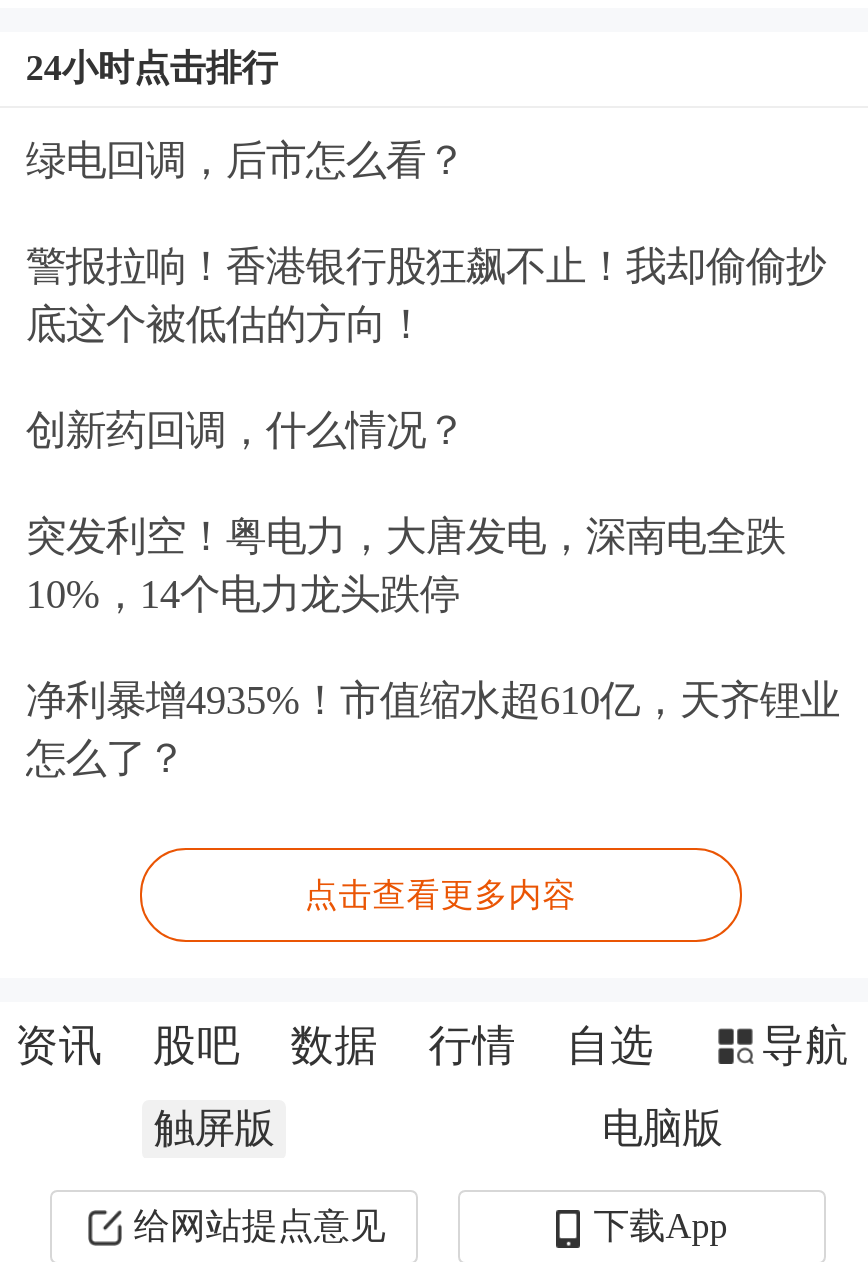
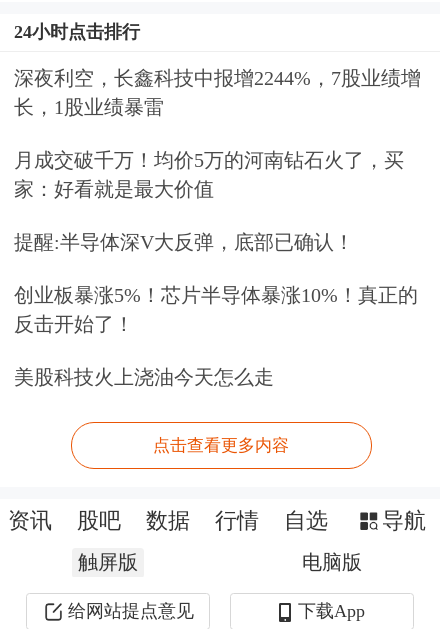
- 绿电回调，后市怎么看？
+ 深夜利空，长鑫科技中报增2244%，7股业绩增
+ 长，1股业绩暴雷

- 警报拉响！香港银行股狂飙不止！我却偷偷抄
- 底这个被低估的方向！
+ 月成交破千万！均价5万的河南钻石火了，买
+ 家：好看就是最大价值

- 创新药回调，什么情况？
+ 提醒:半导体深V大反弹，底部已确认！

- 突发利空！粤电力，大唐发电，深南电全跌
- 10%，14个电力龙头跌停
+ 创业板暴涨5%！芯片半导体暴涨10%！真正的
+ 反击开始了！

- 净利暴增4935%！市值缩水超610亿，天齐锂业
- 怎么了？
+ 美股科技火上浇油今天怎么走
